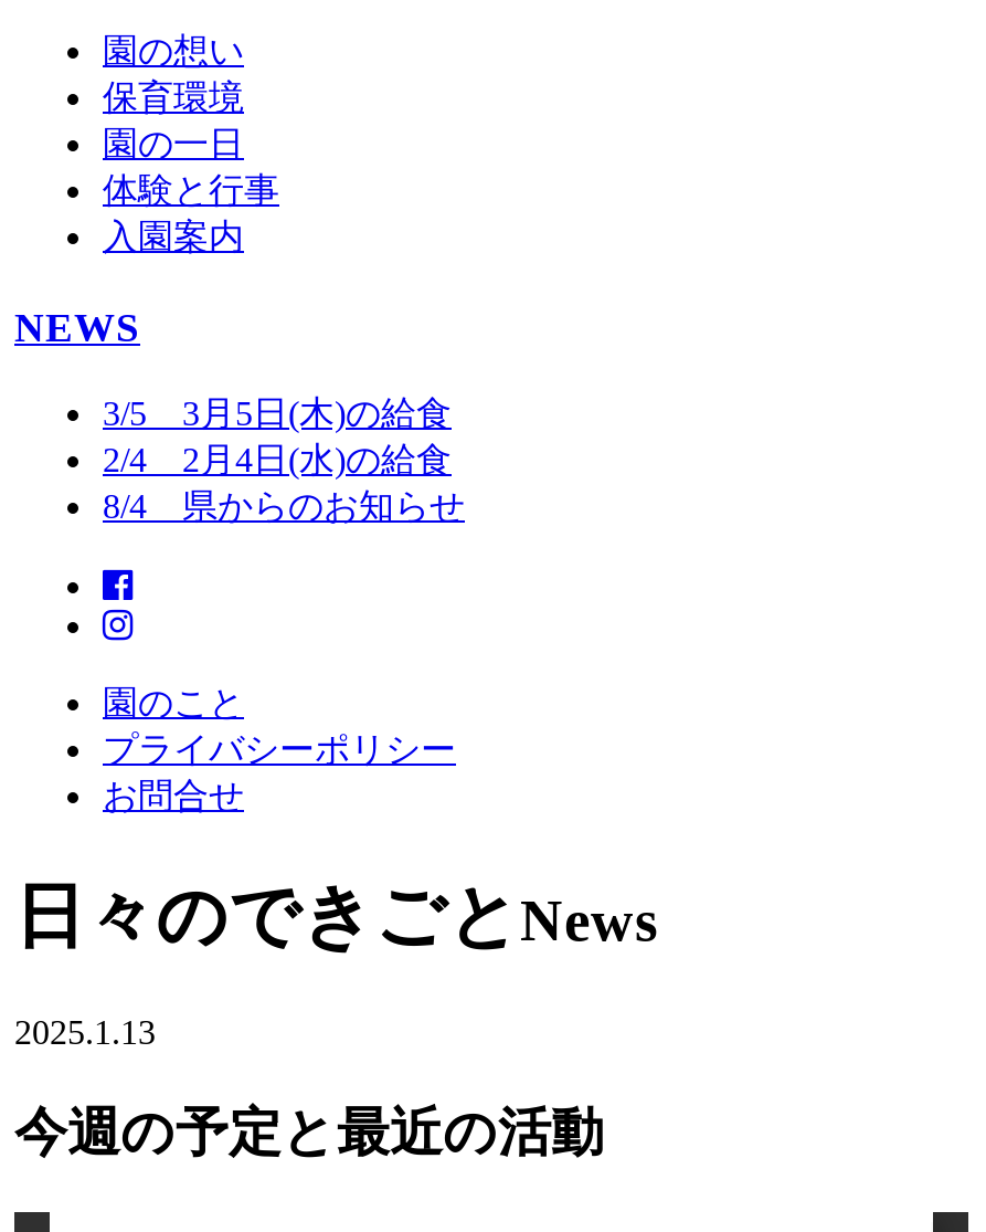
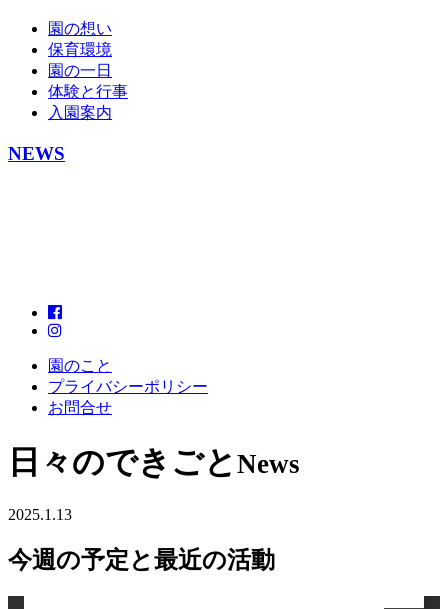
- 3/5 3月5日(木)の給食
- 2/4 2月4日(水)の給食
- 8/4 県からのお知らせ
